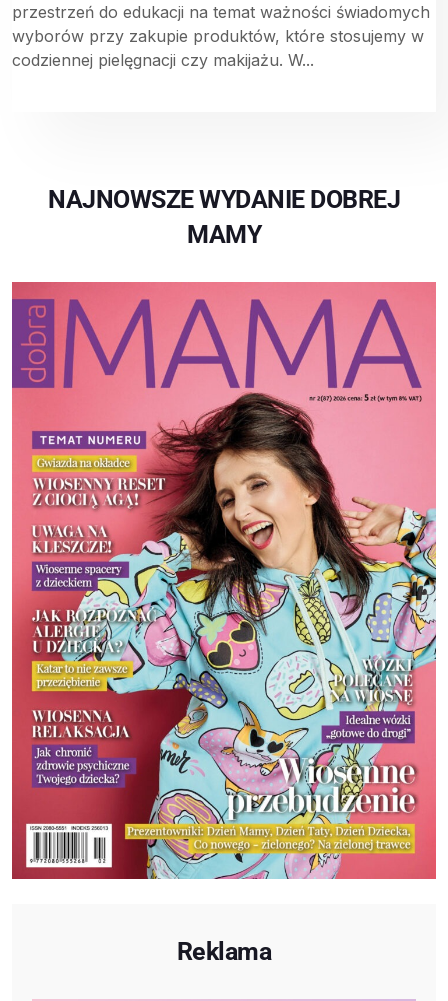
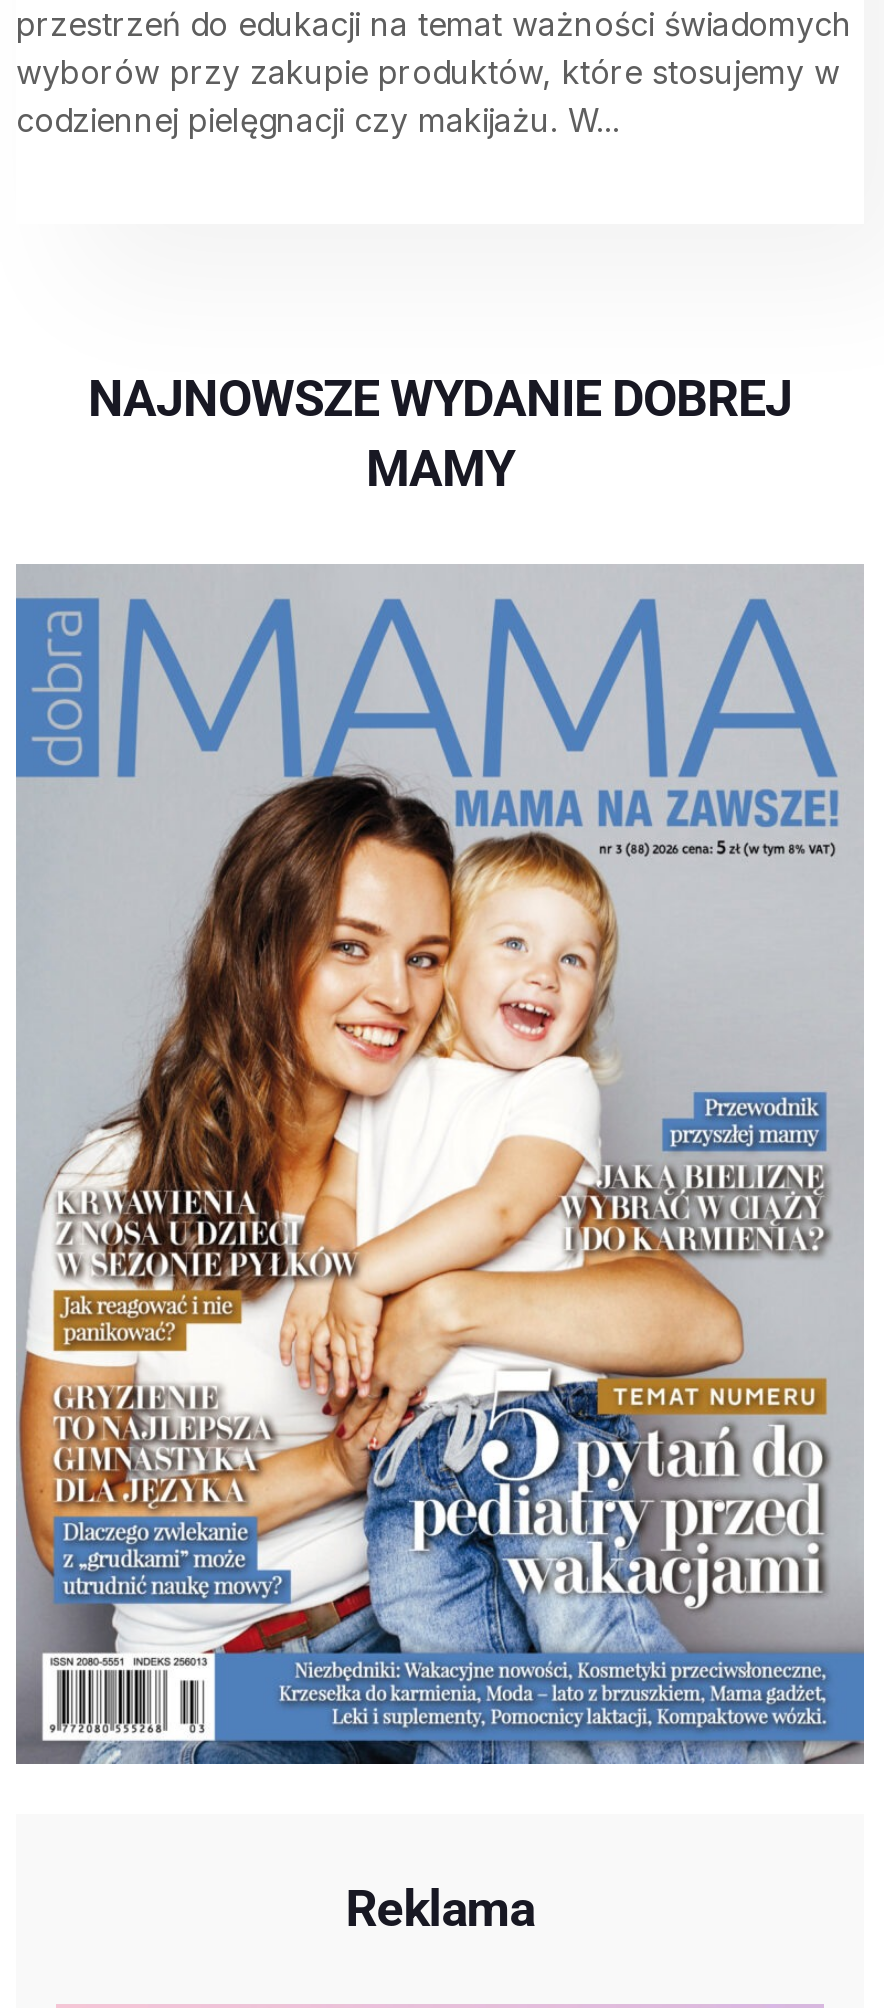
- [image]
+ [image]
